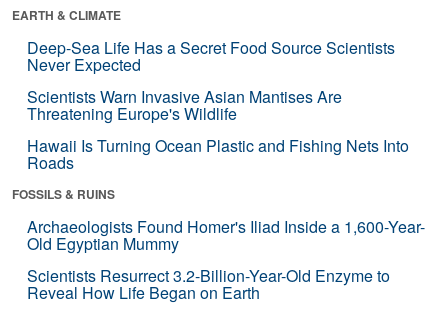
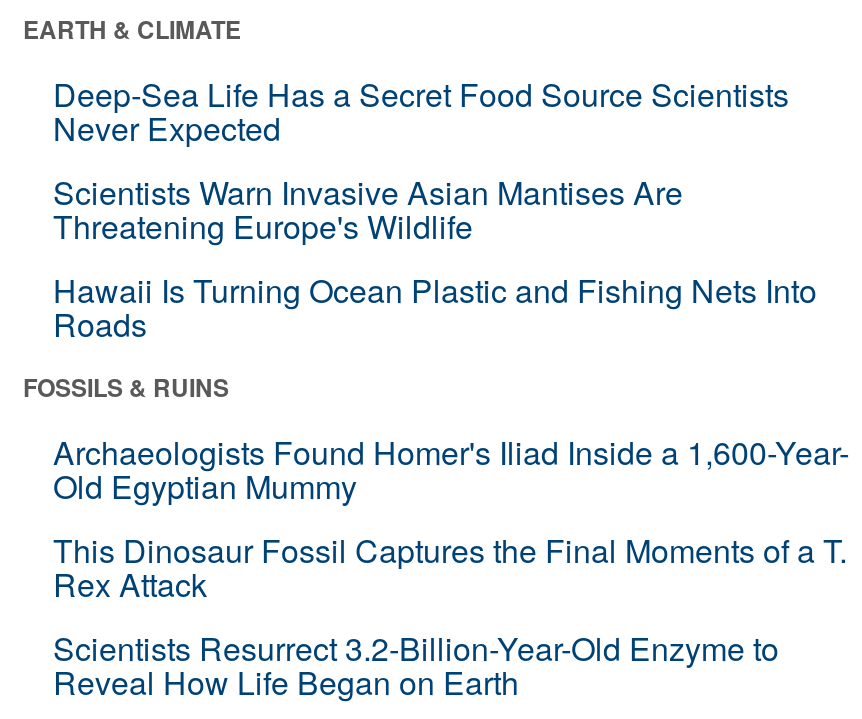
+ This Dinosaur Fossil Captures the Final Moments of a T.
+ Rex Attack
